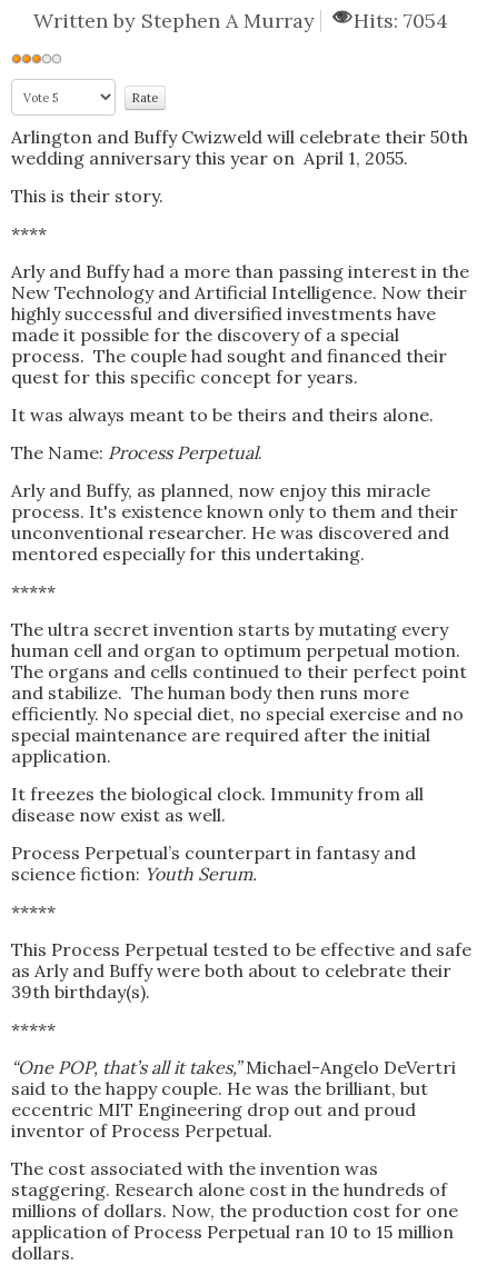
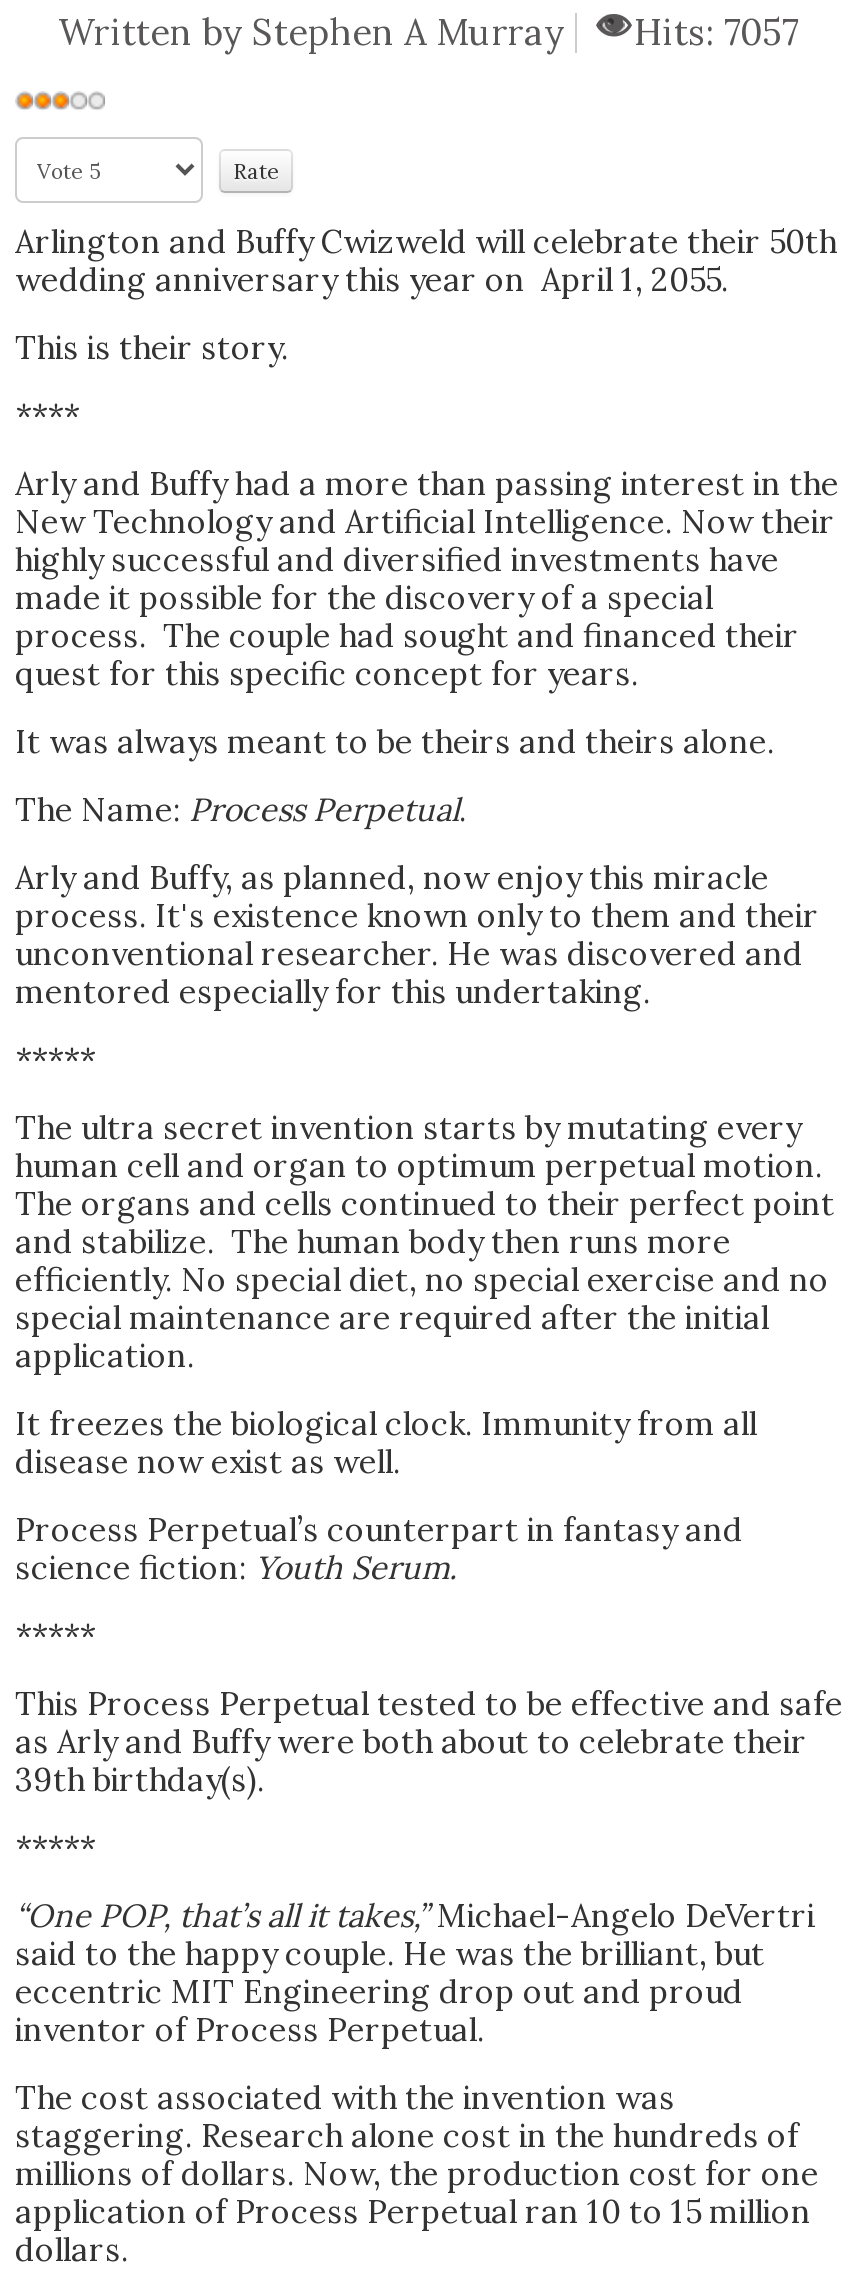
- Written by Stephen A Murray Hits: 7054
+ Written by Stephen A Murray Hits: 7057
